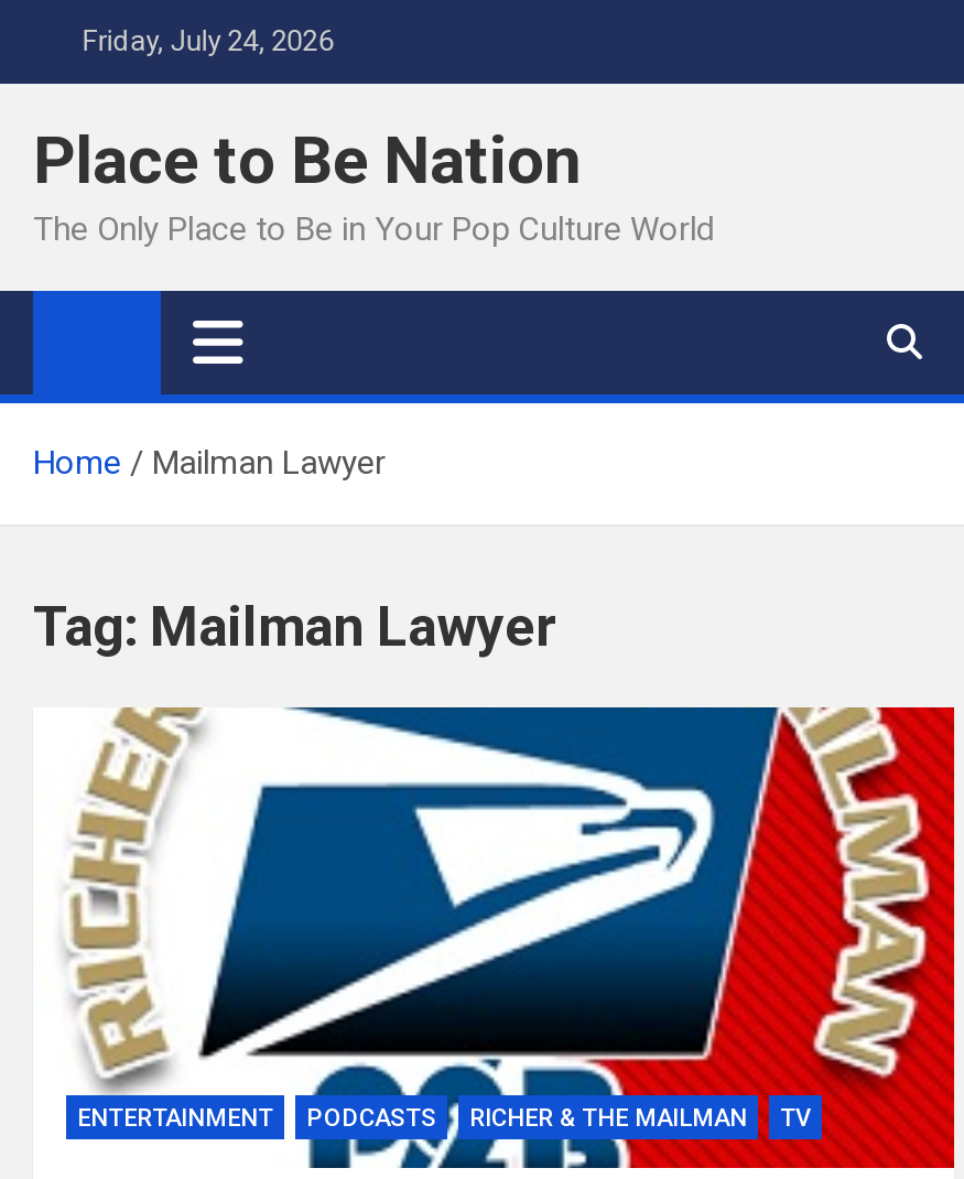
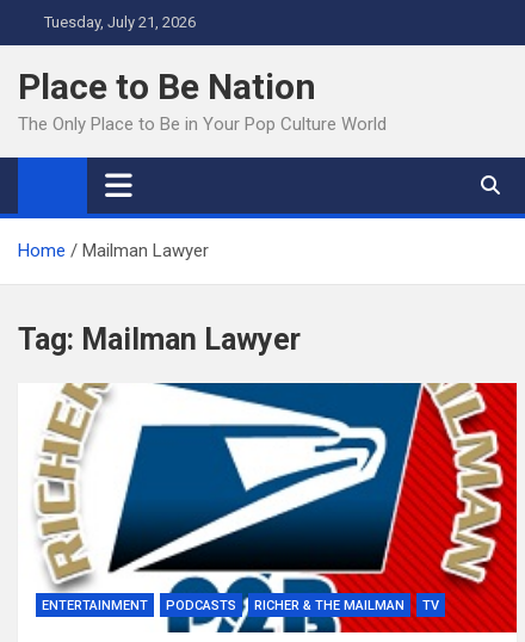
- Friday, July 24, 2026
+ Tuesday, July 21, 2026
